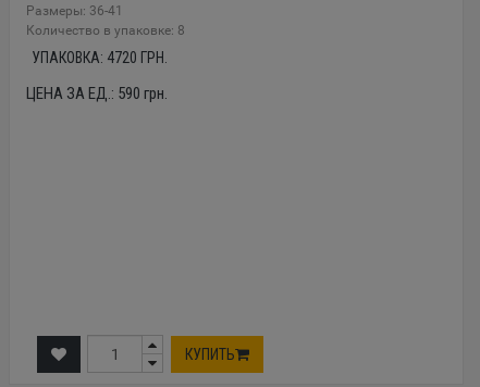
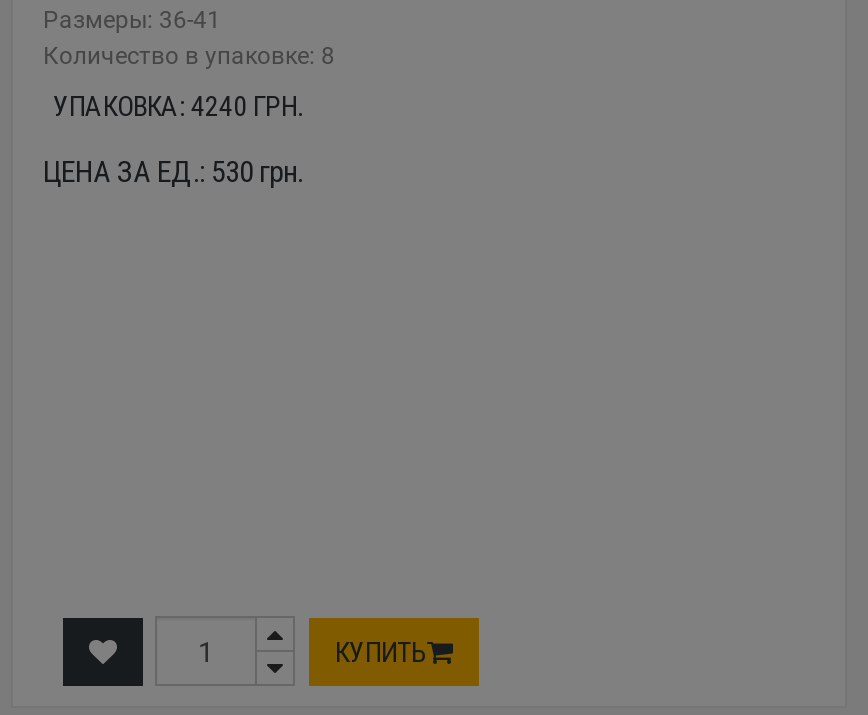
- УПАКОВКА: 4720 ГРН.
+ УПАКОВКА: 4240 ГРН.

- ЦЕНА ЗА ЕД.: 590 грн.
+ ЦЕНА ЗА ЕД.: 530 грн.
